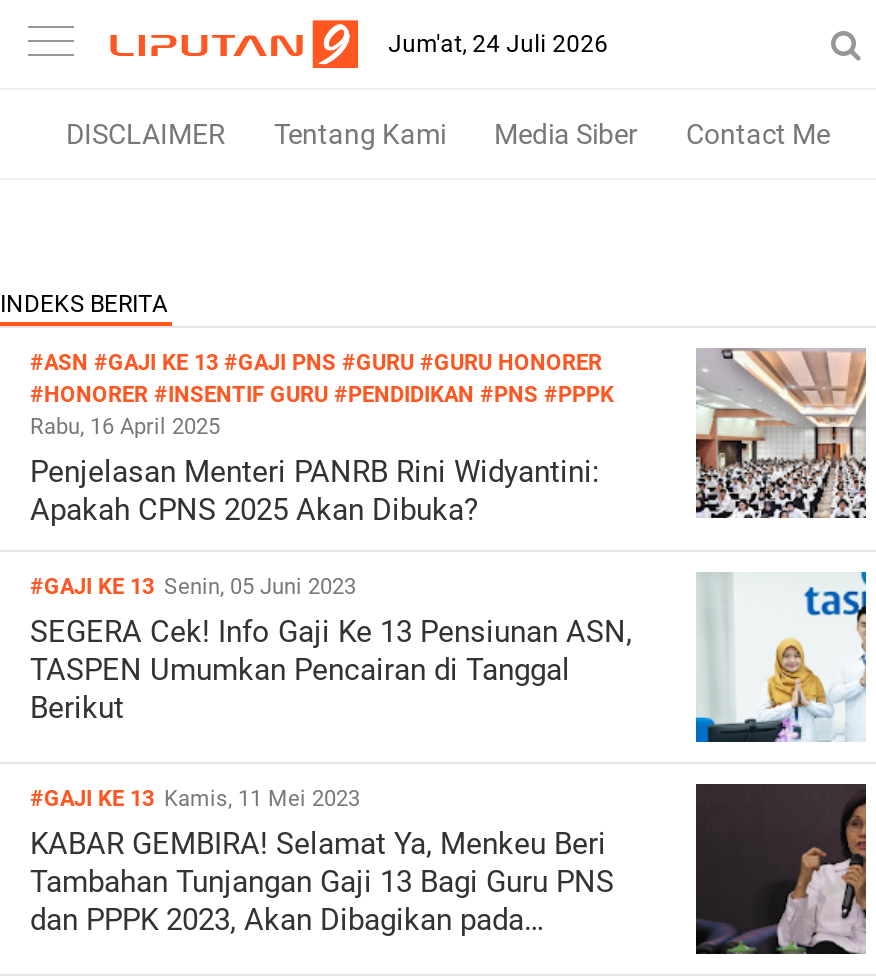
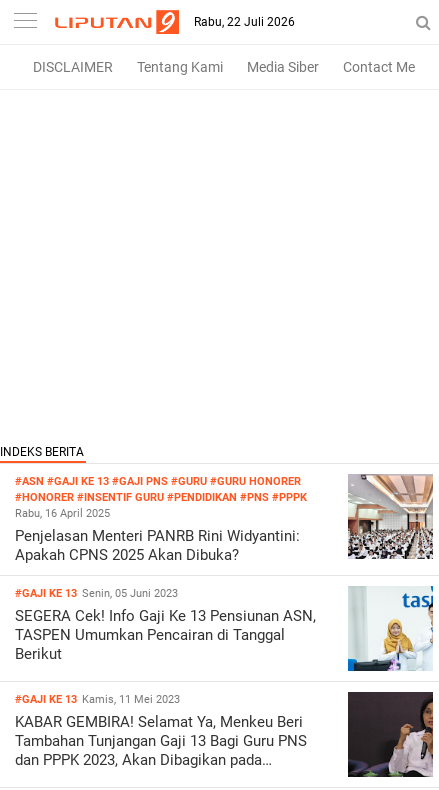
- Jum'at, 24 Juli 2026
+ Rabu, 22 Juli 2026
